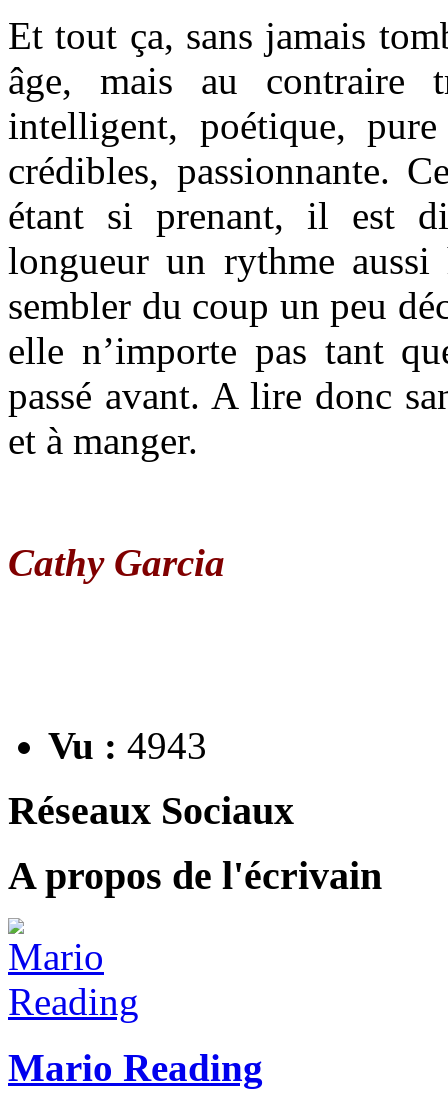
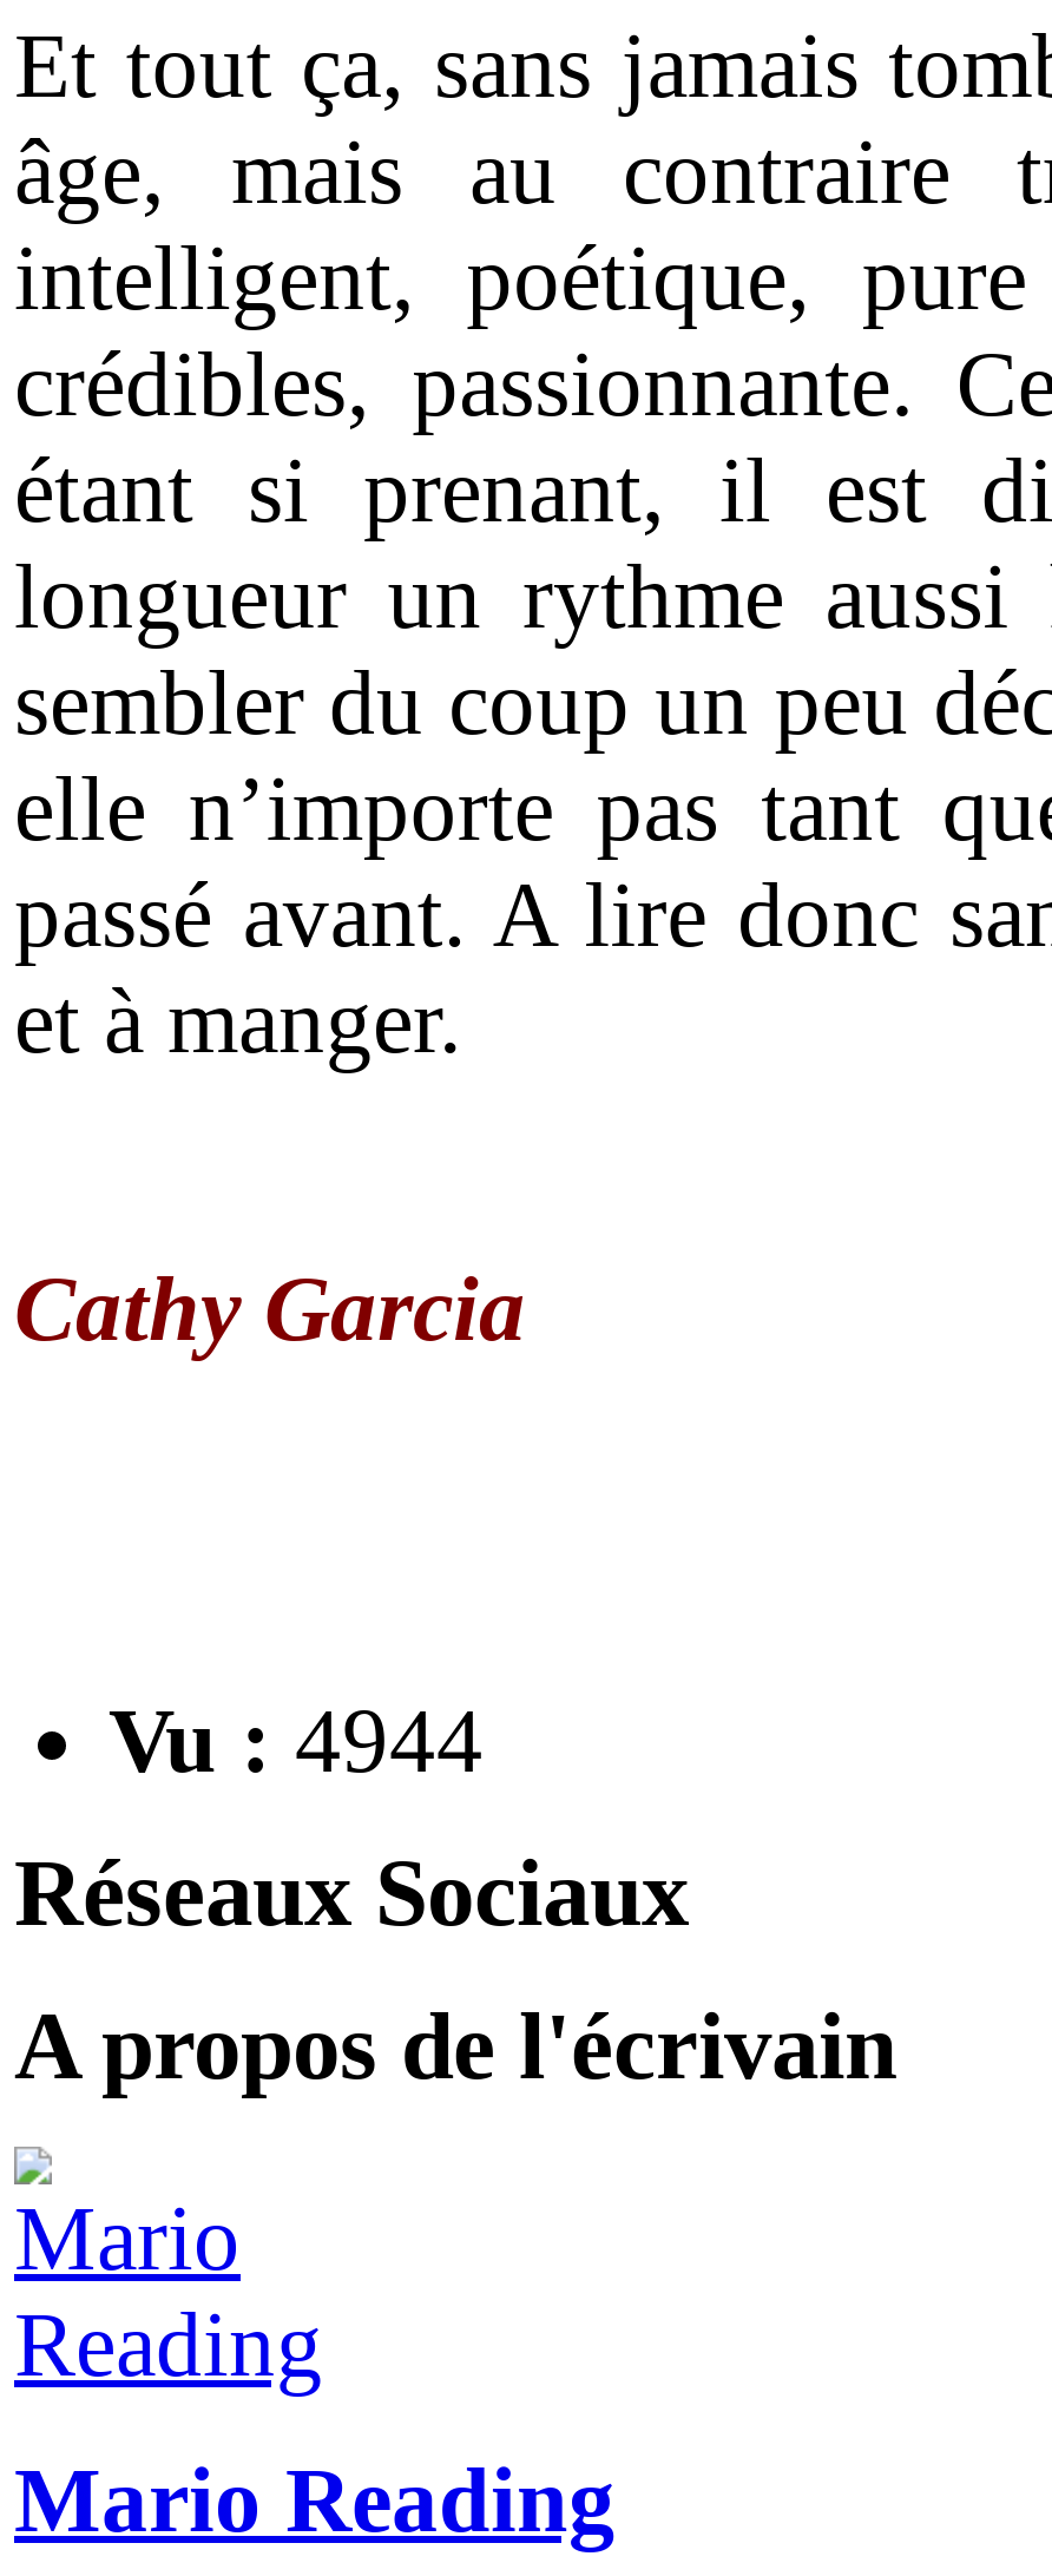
- Vu : 4943
+ Vu : 4944
